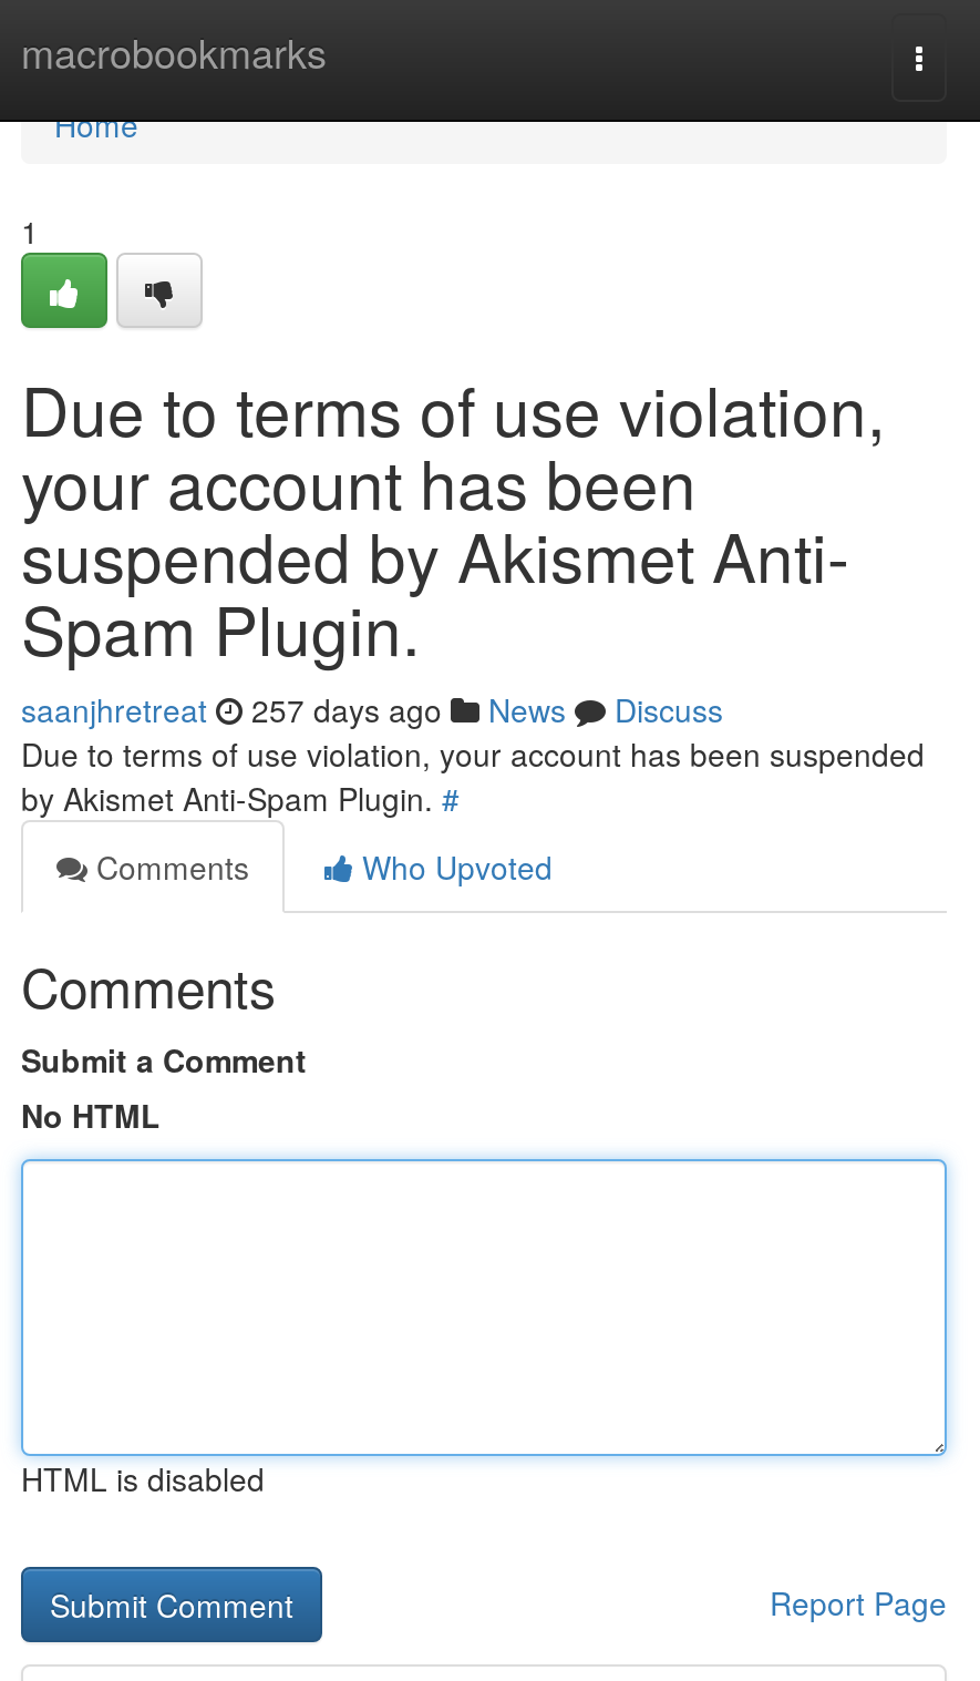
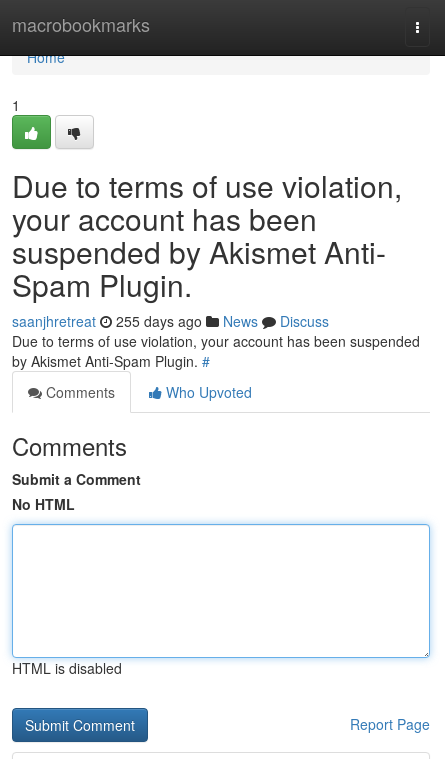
- saanjhretreat 257 days ago News Discuss
+ saanjhretreat 255 days ago News Discuss
